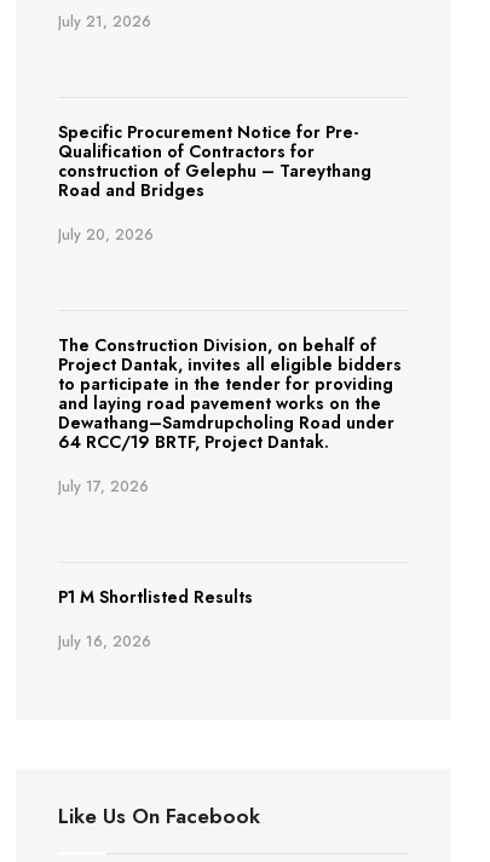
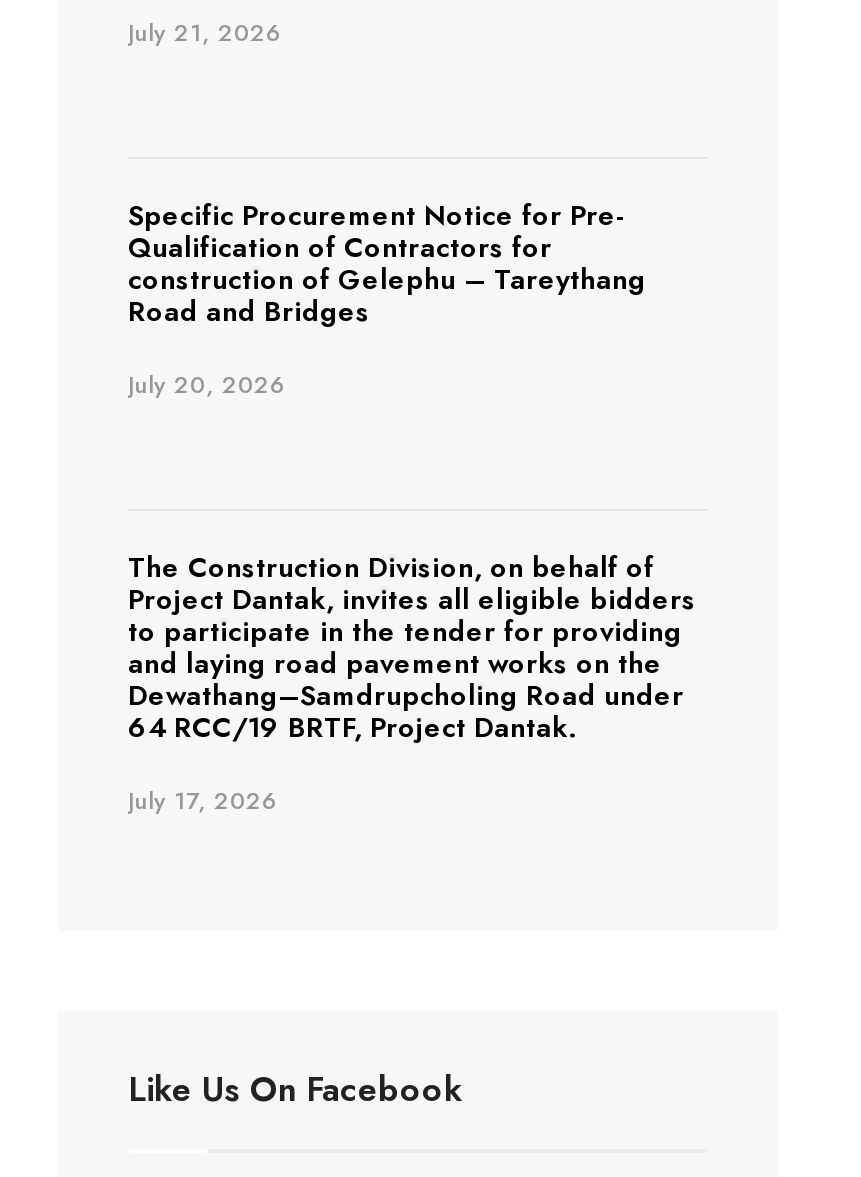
- P1 M Shortlisted Results
- July 16, 2026
